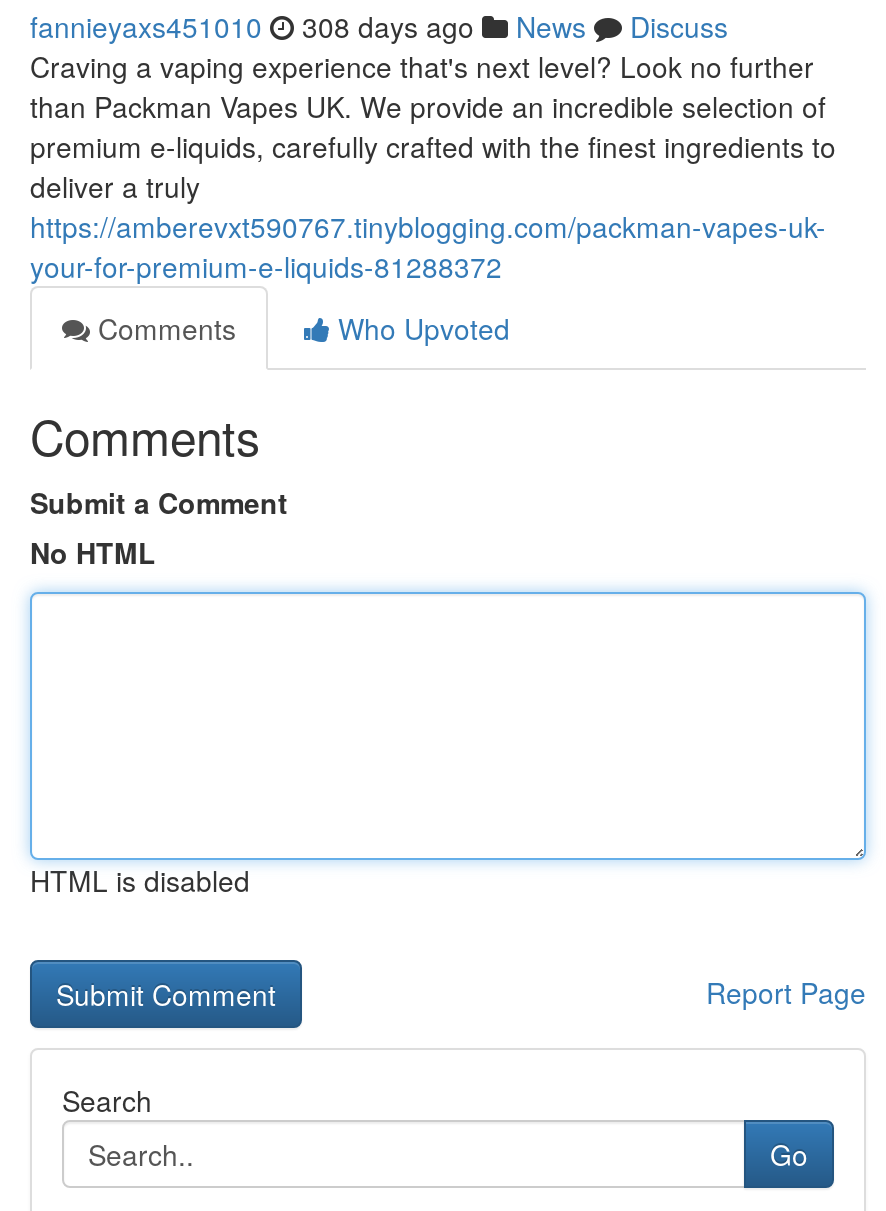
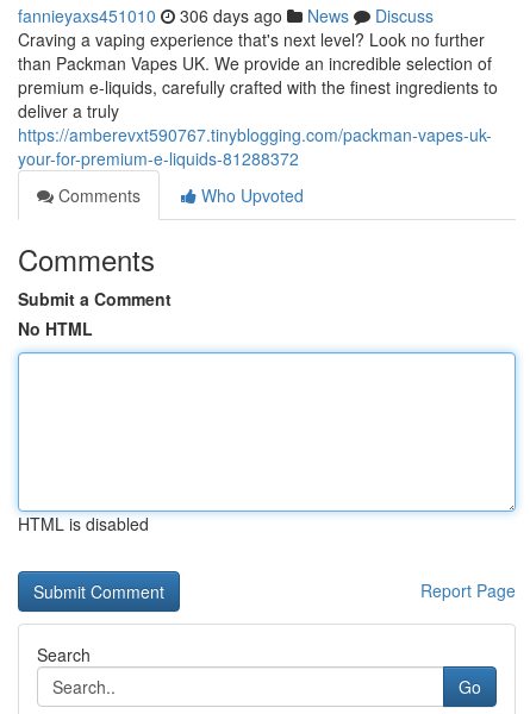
- fannieyaxs451010 308 days ago News Discuss
+ fannieyaxs451010 306 days ago News Discuss
